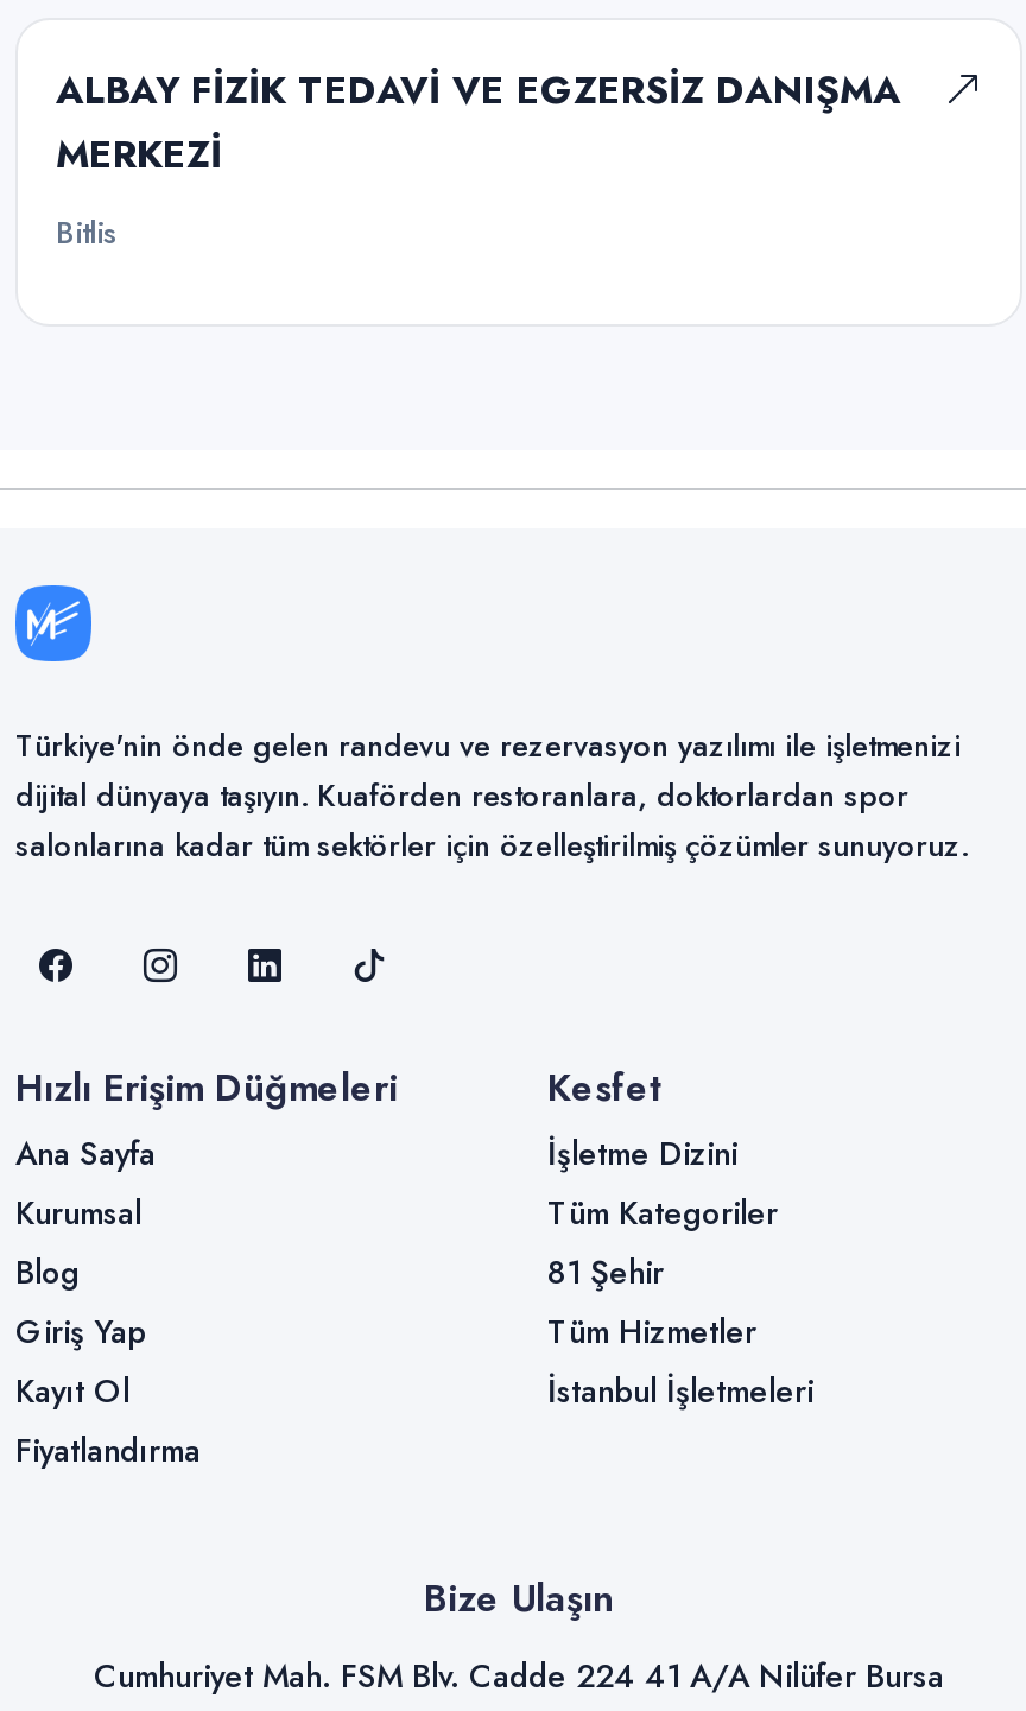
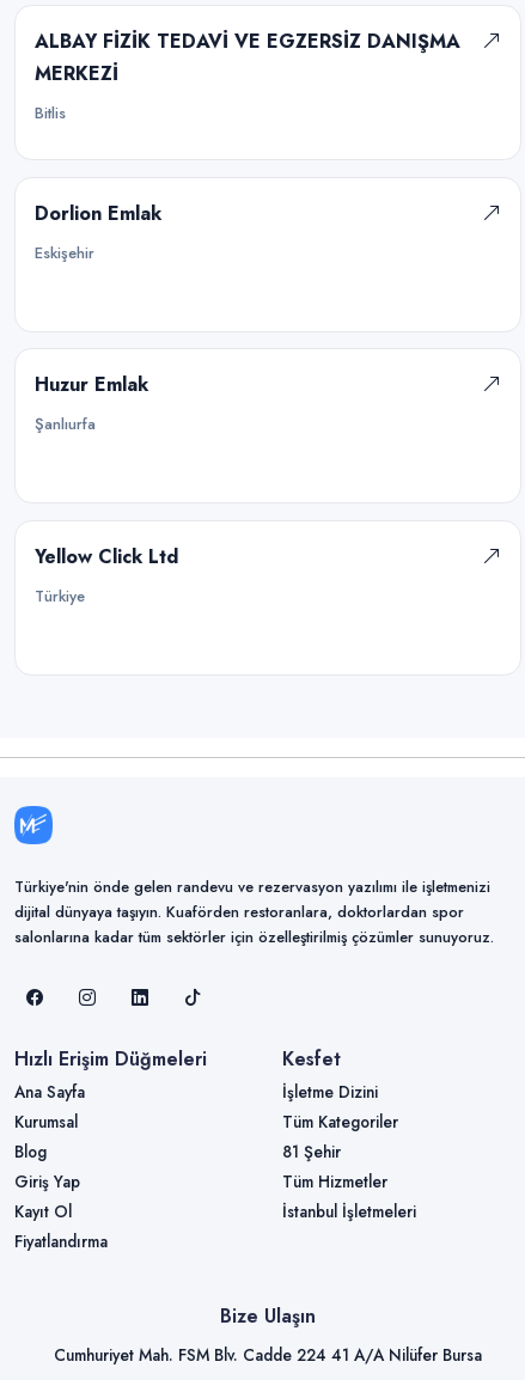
+ Dorlion Emlak
+ Eskişehir

+ Huzur Emlak
+ Şanlıurfa

+ Yellow Click Ltd
+ Türkiye
